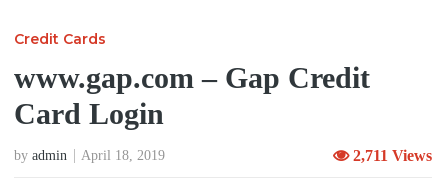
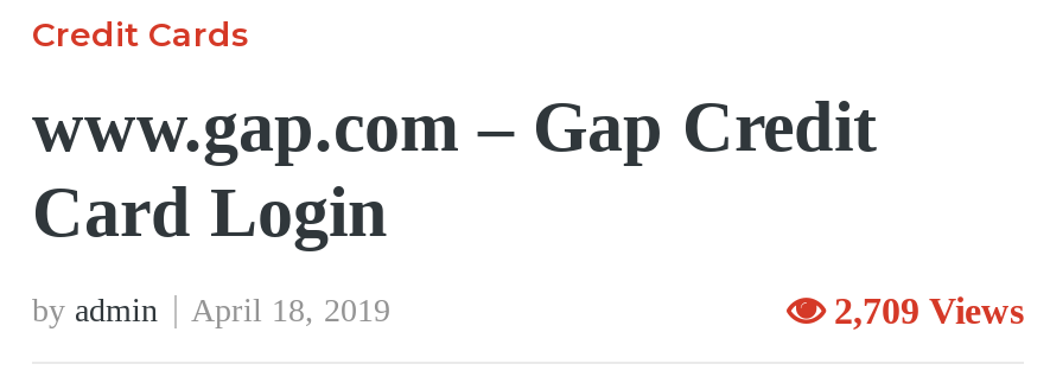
- 2,711 Views
+ 2,709 Views
